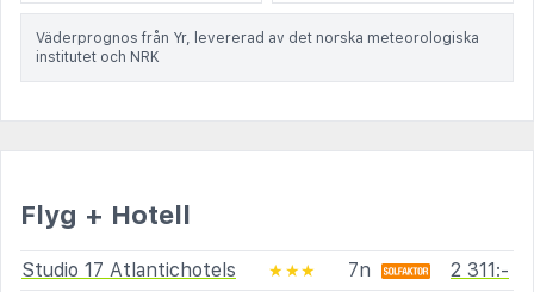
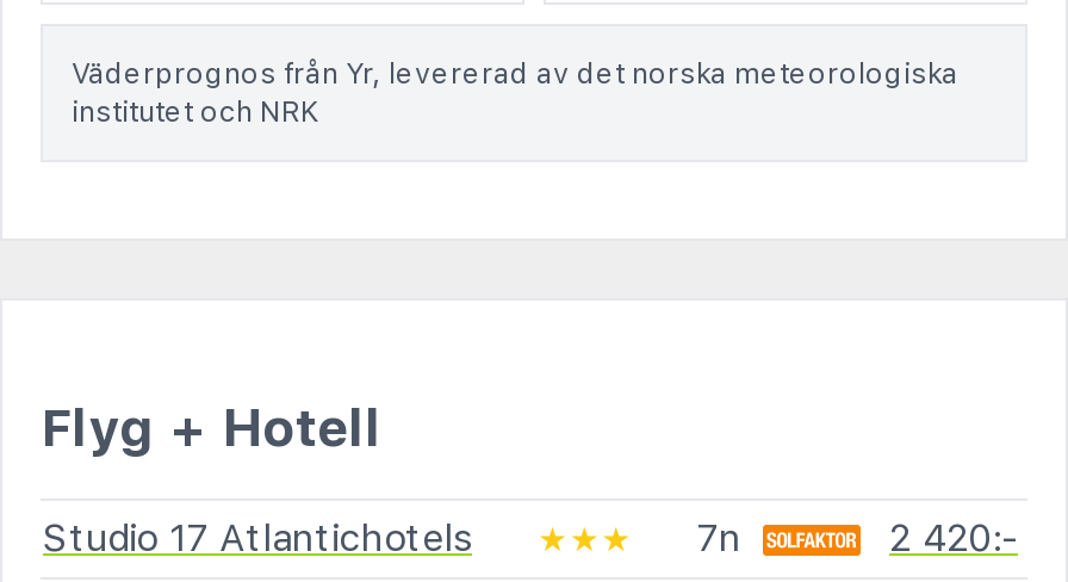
- 2 311:-
+ 2 420:-
